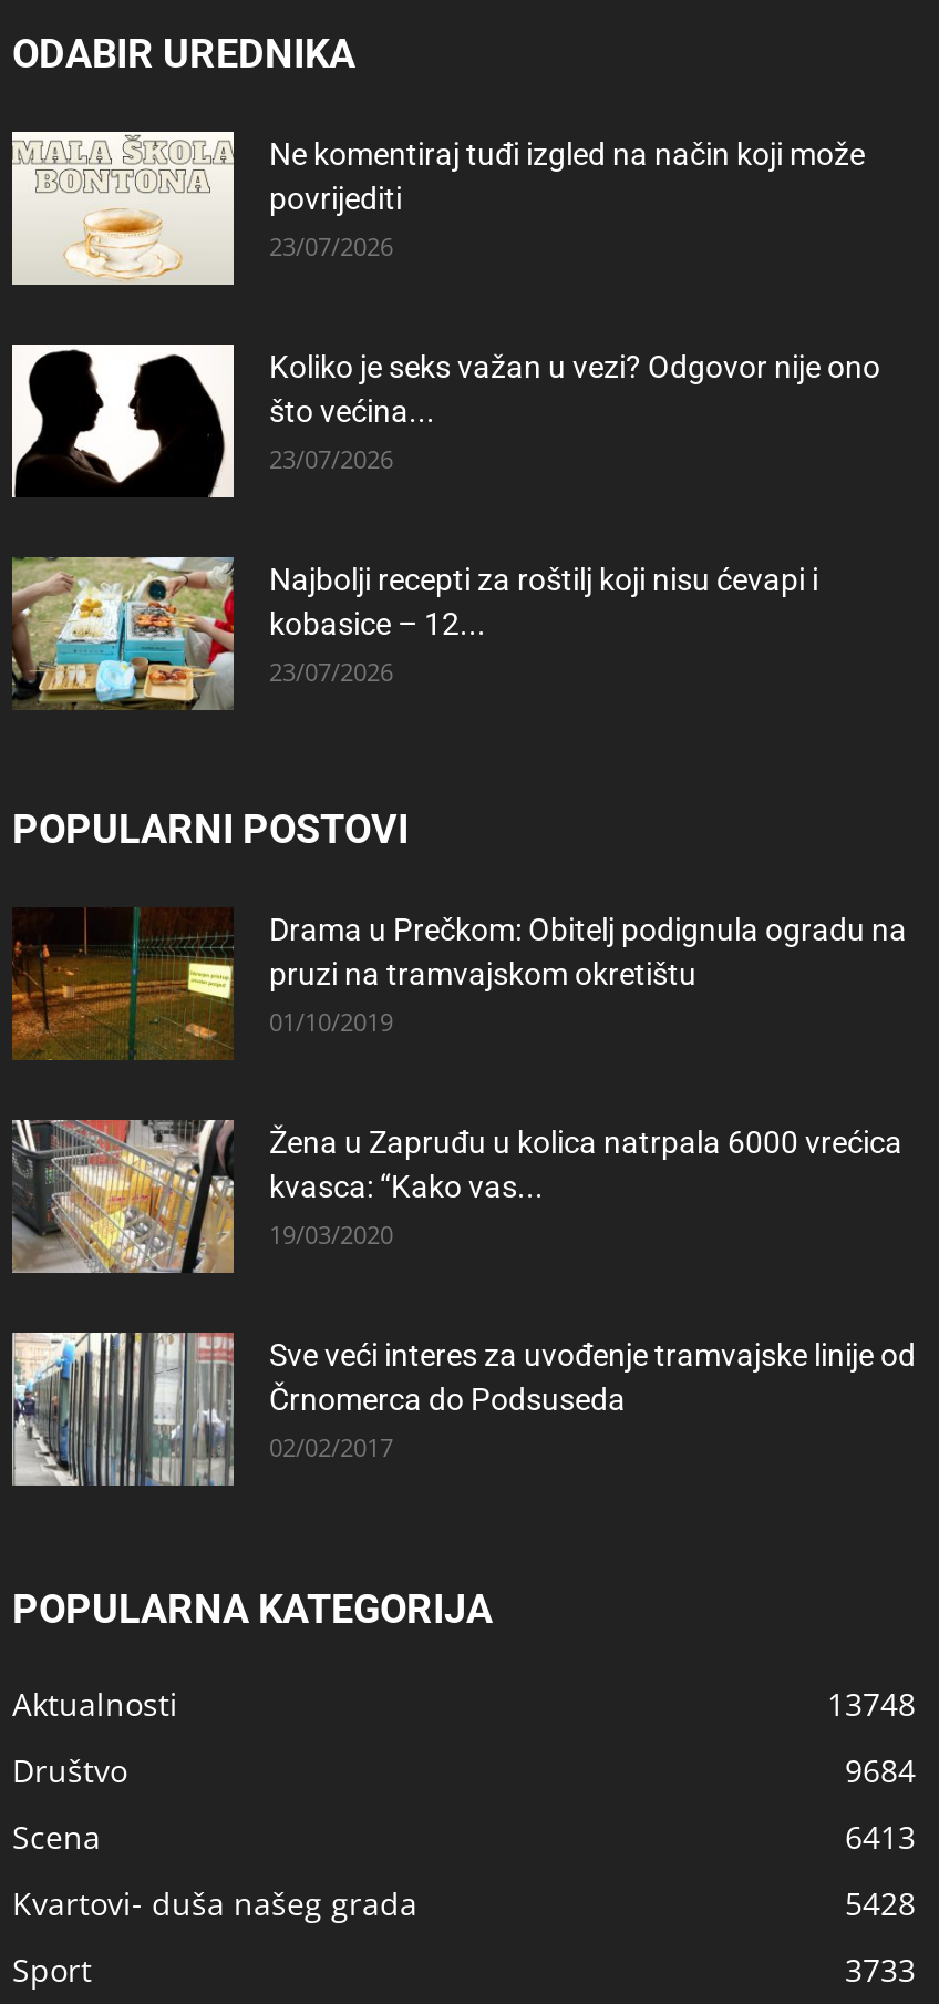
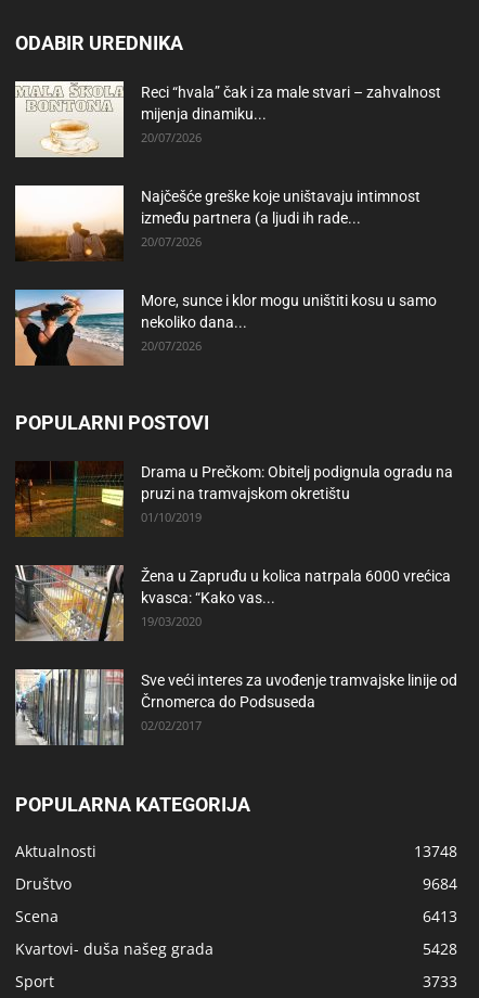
- Ne komentiraj tuđi izgled na način koji može
- povrijediti
- 23/07/2026
+ Reci “hvala” čak i za male stvari – zahvalnost
+ mijenja dinamiku...
+ 20/07/2026

- [image]
- Koliko je seks važan u vezi? Odgovor nije ono
- što većina...
- 23/07/2026
+ [image]
+ Najčešće greške koje uništavaju intimnost
+ između partnera (a ljudi ih rade...
+ 20/07/2026

- [image]
- Najbolji recepti za roštilj koji nisu ćevapi i
- kobasice – 12...
- 23/07/2026
+ [image]
+ More, sunce i klor mogu uništiti kosu u samo
+ nekoliko dana...
+ 20/07/2026
